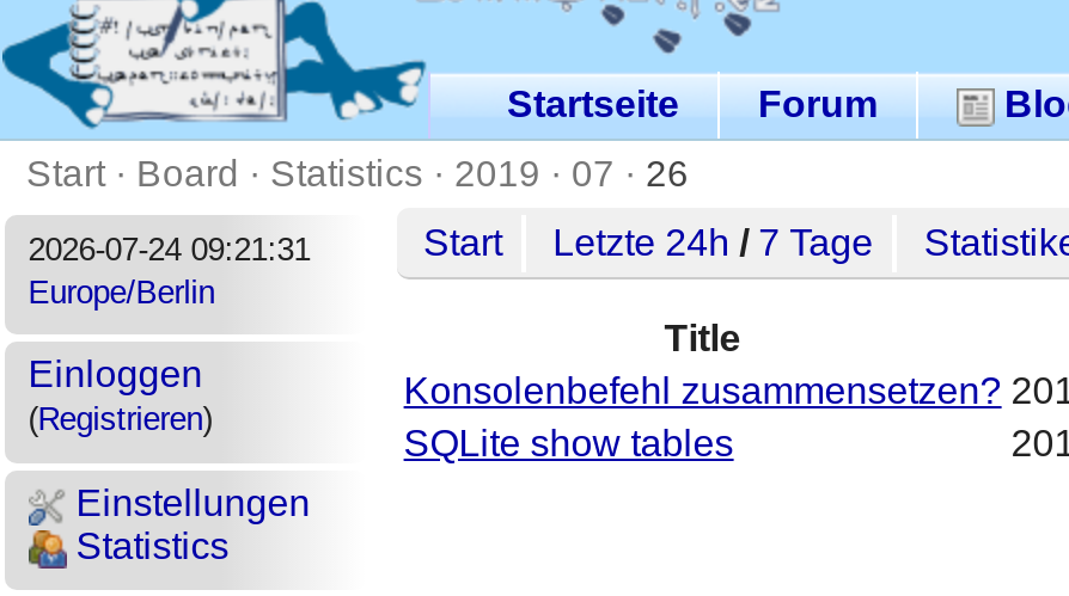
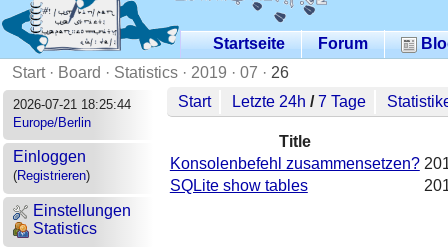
- 2026-07-24 09:21:31
+ 2026-07-21 18:25:44
